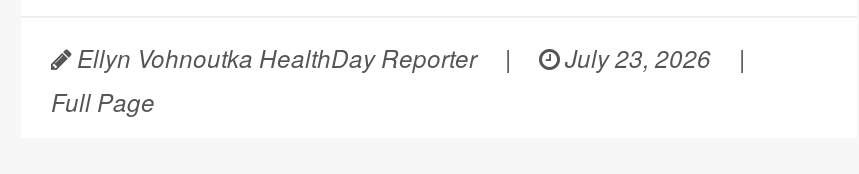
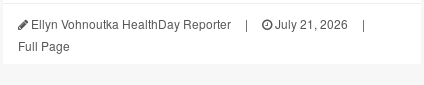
- July 23, 2026
+ July 21, 2026
